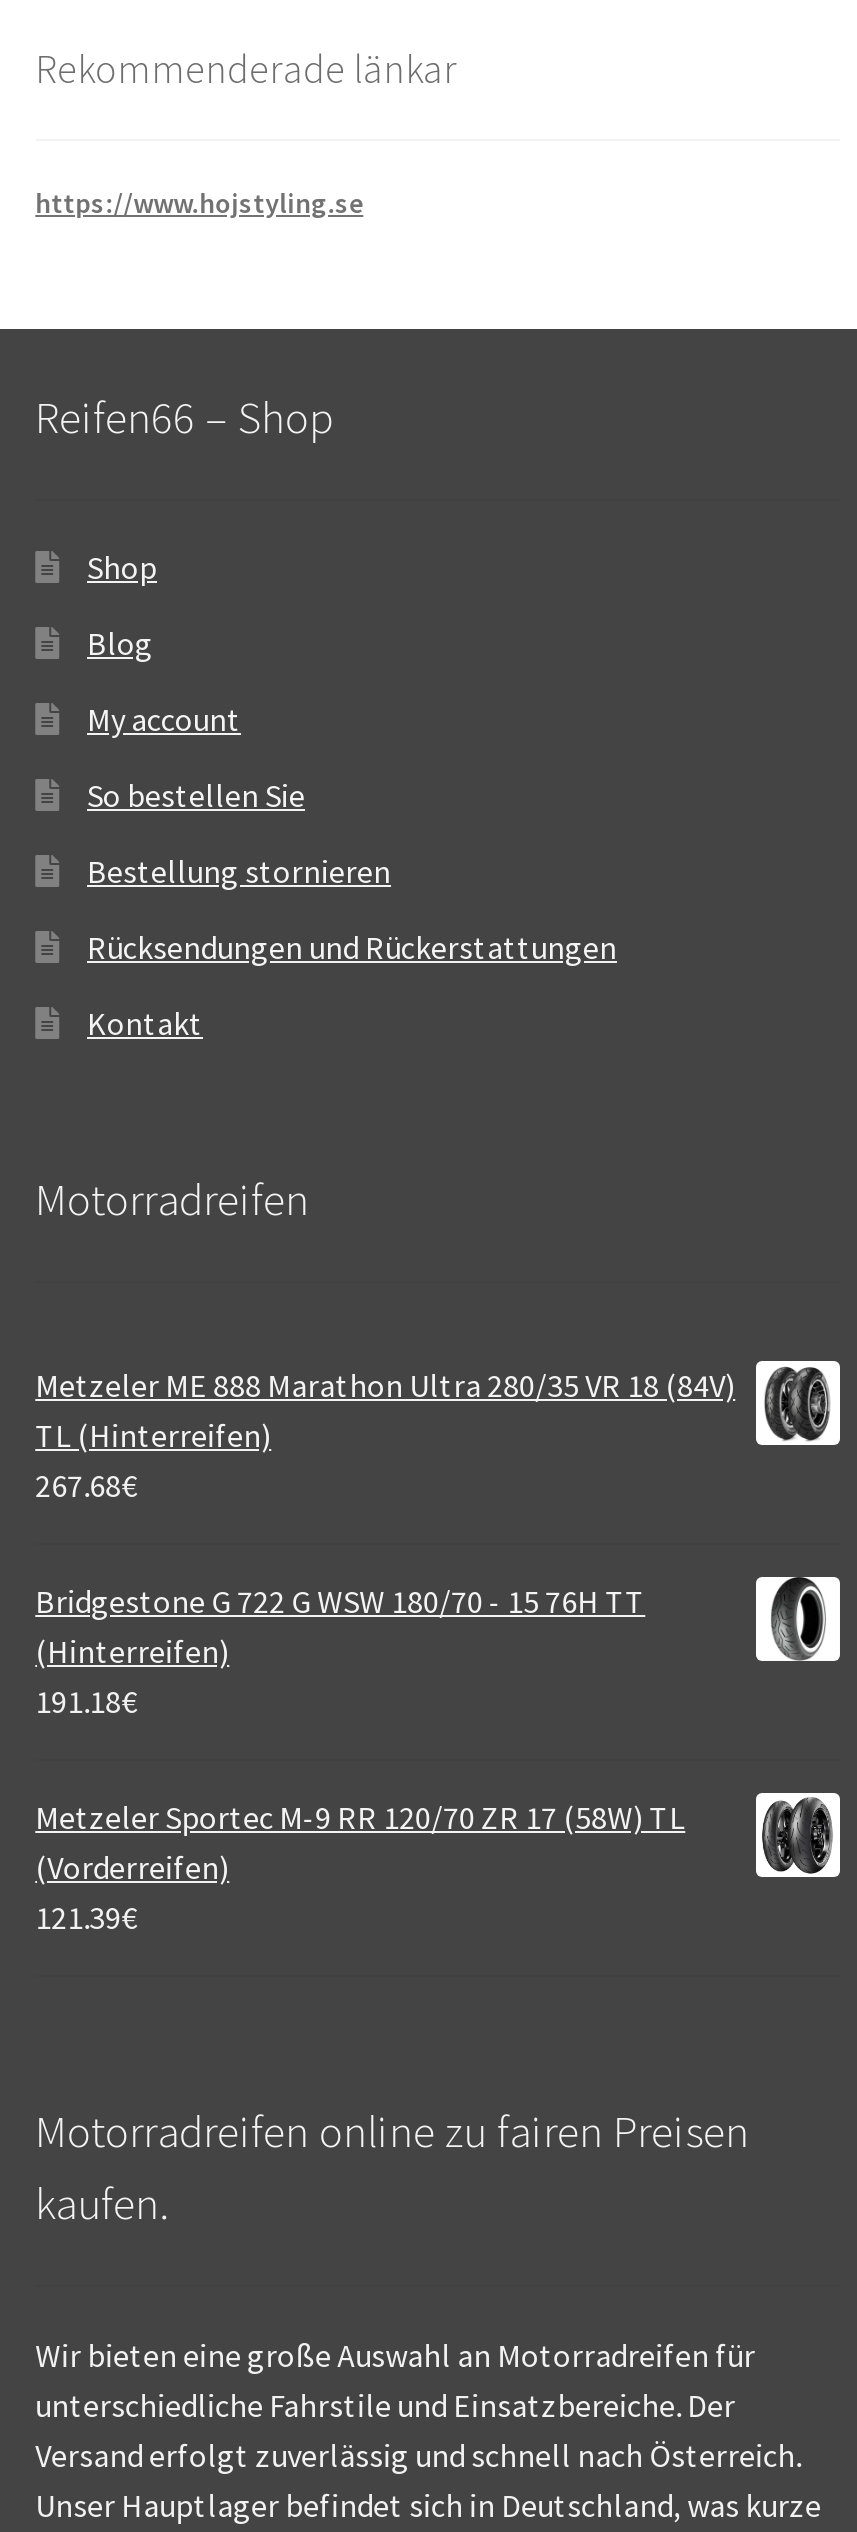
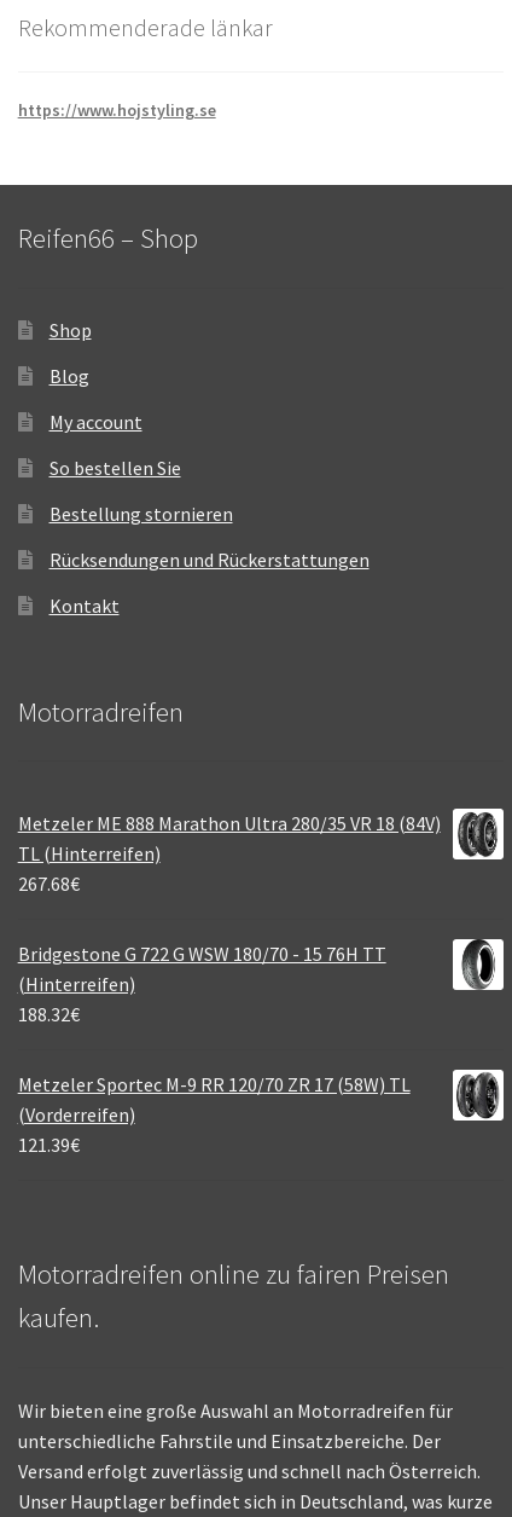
- 191.18€
+ 188.32€
